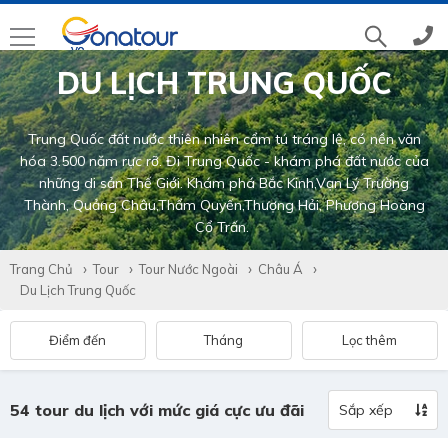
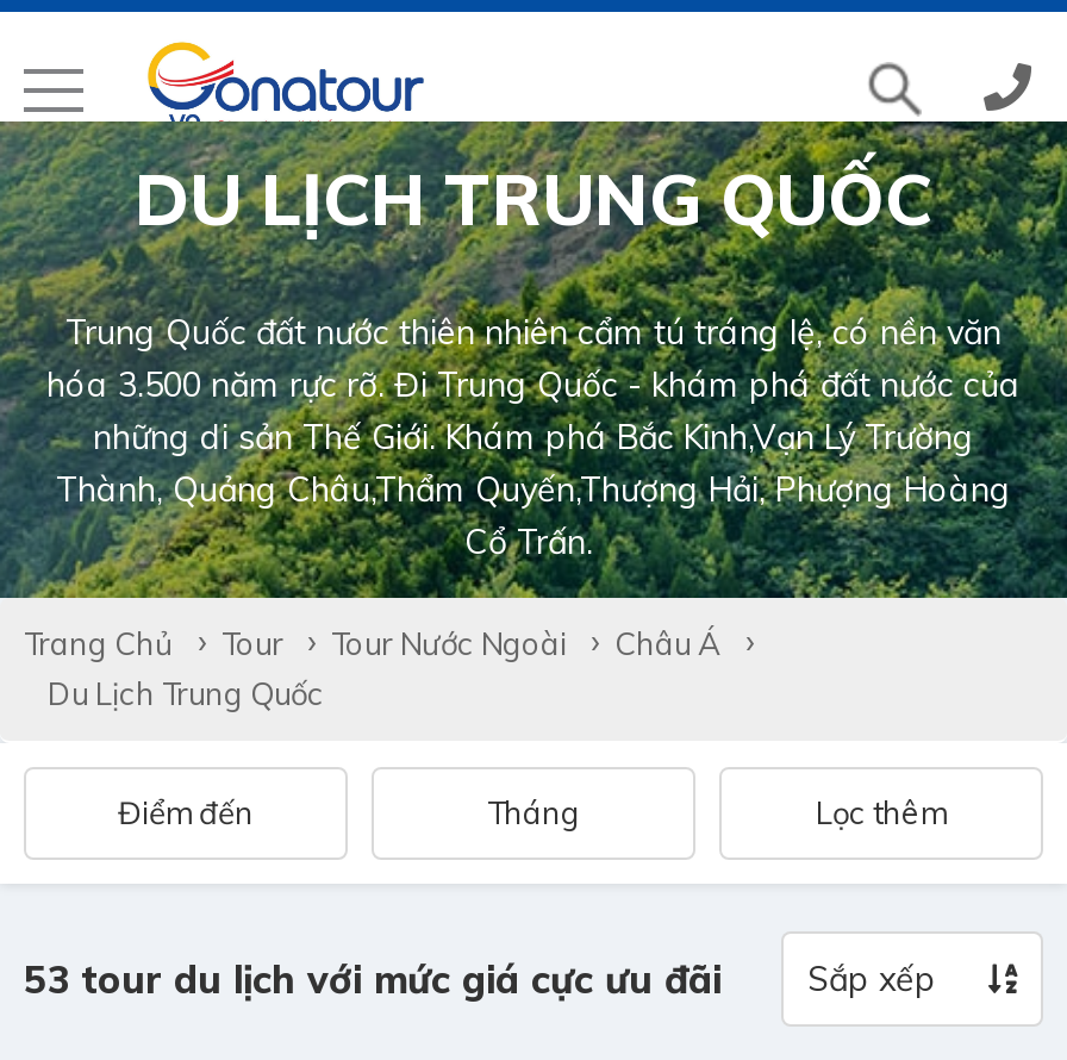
- 54 tour du lịch với mức giá cực ưu đãi
+ 53 tour du lịch với mức giá cực ưu đãi
